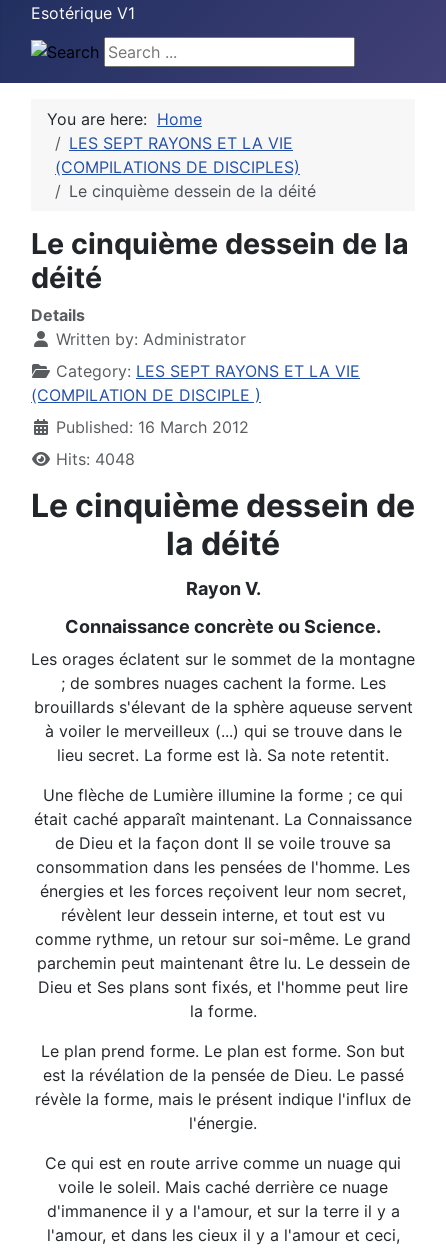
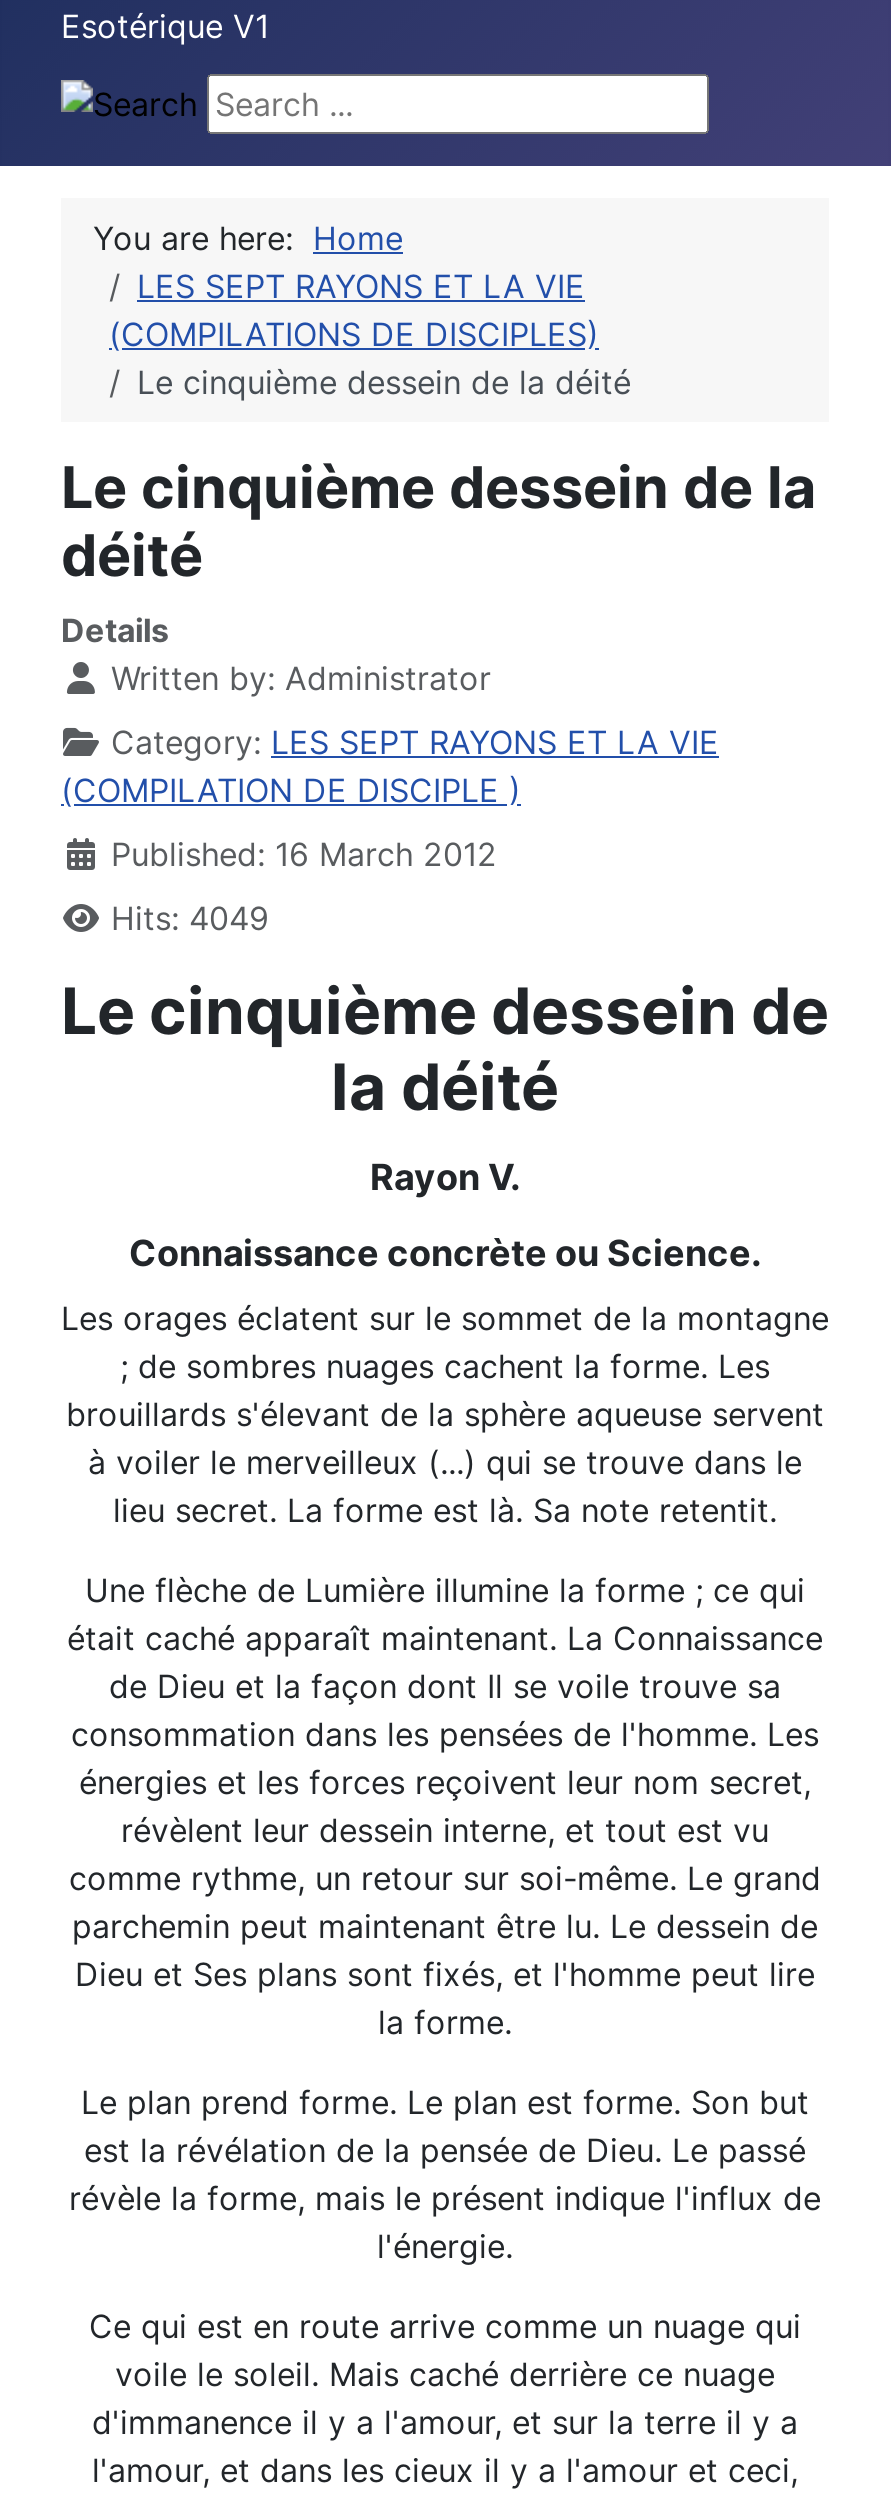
- Hits: 4048
+ Hits: 4049
